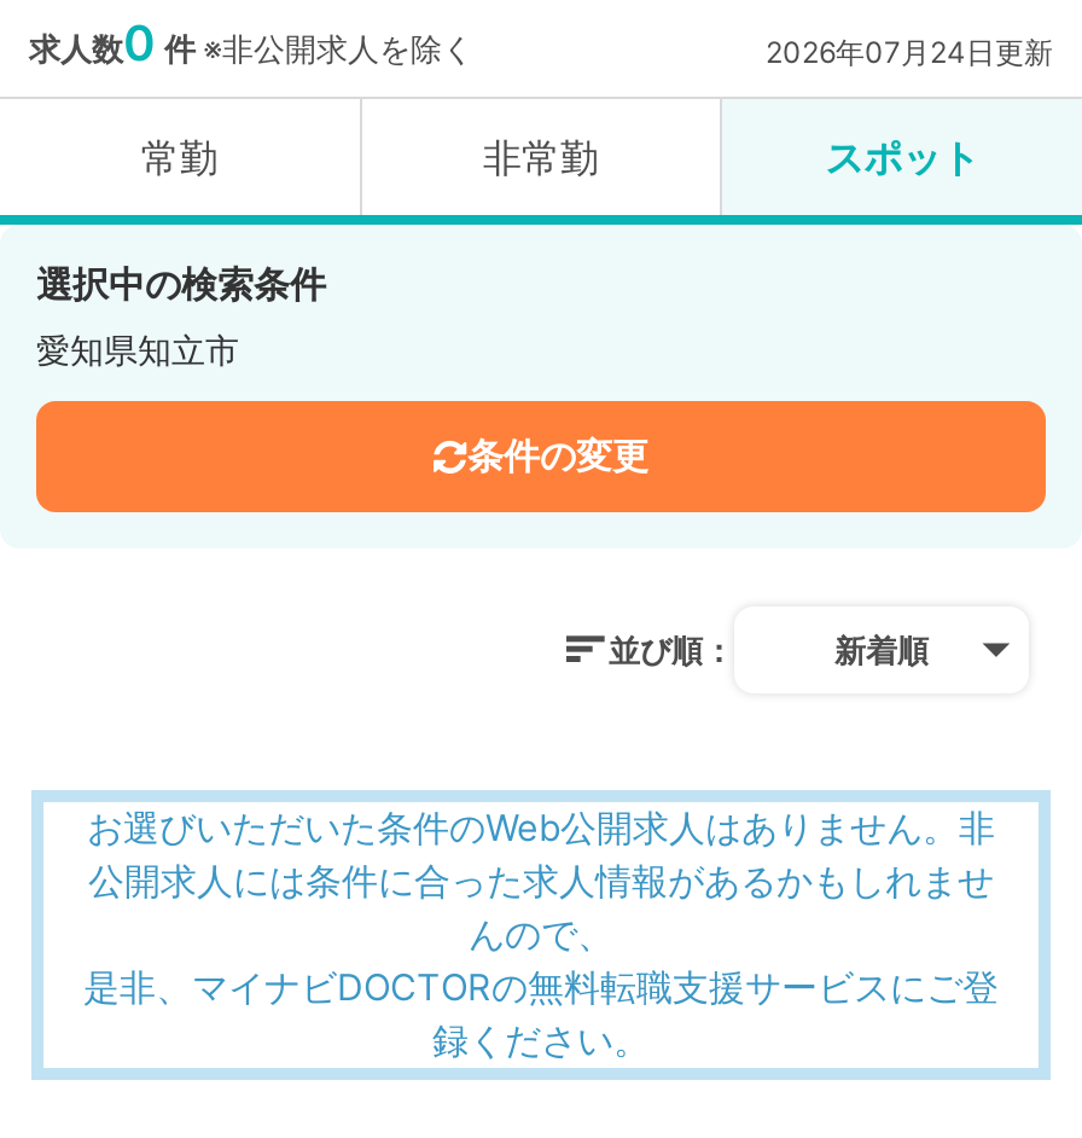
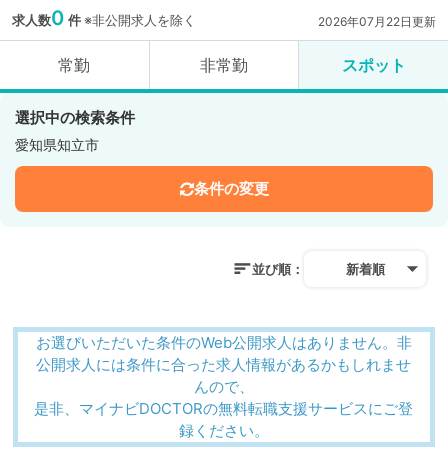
- 2026年07月24日更新
+ 2026年07月22日更新
